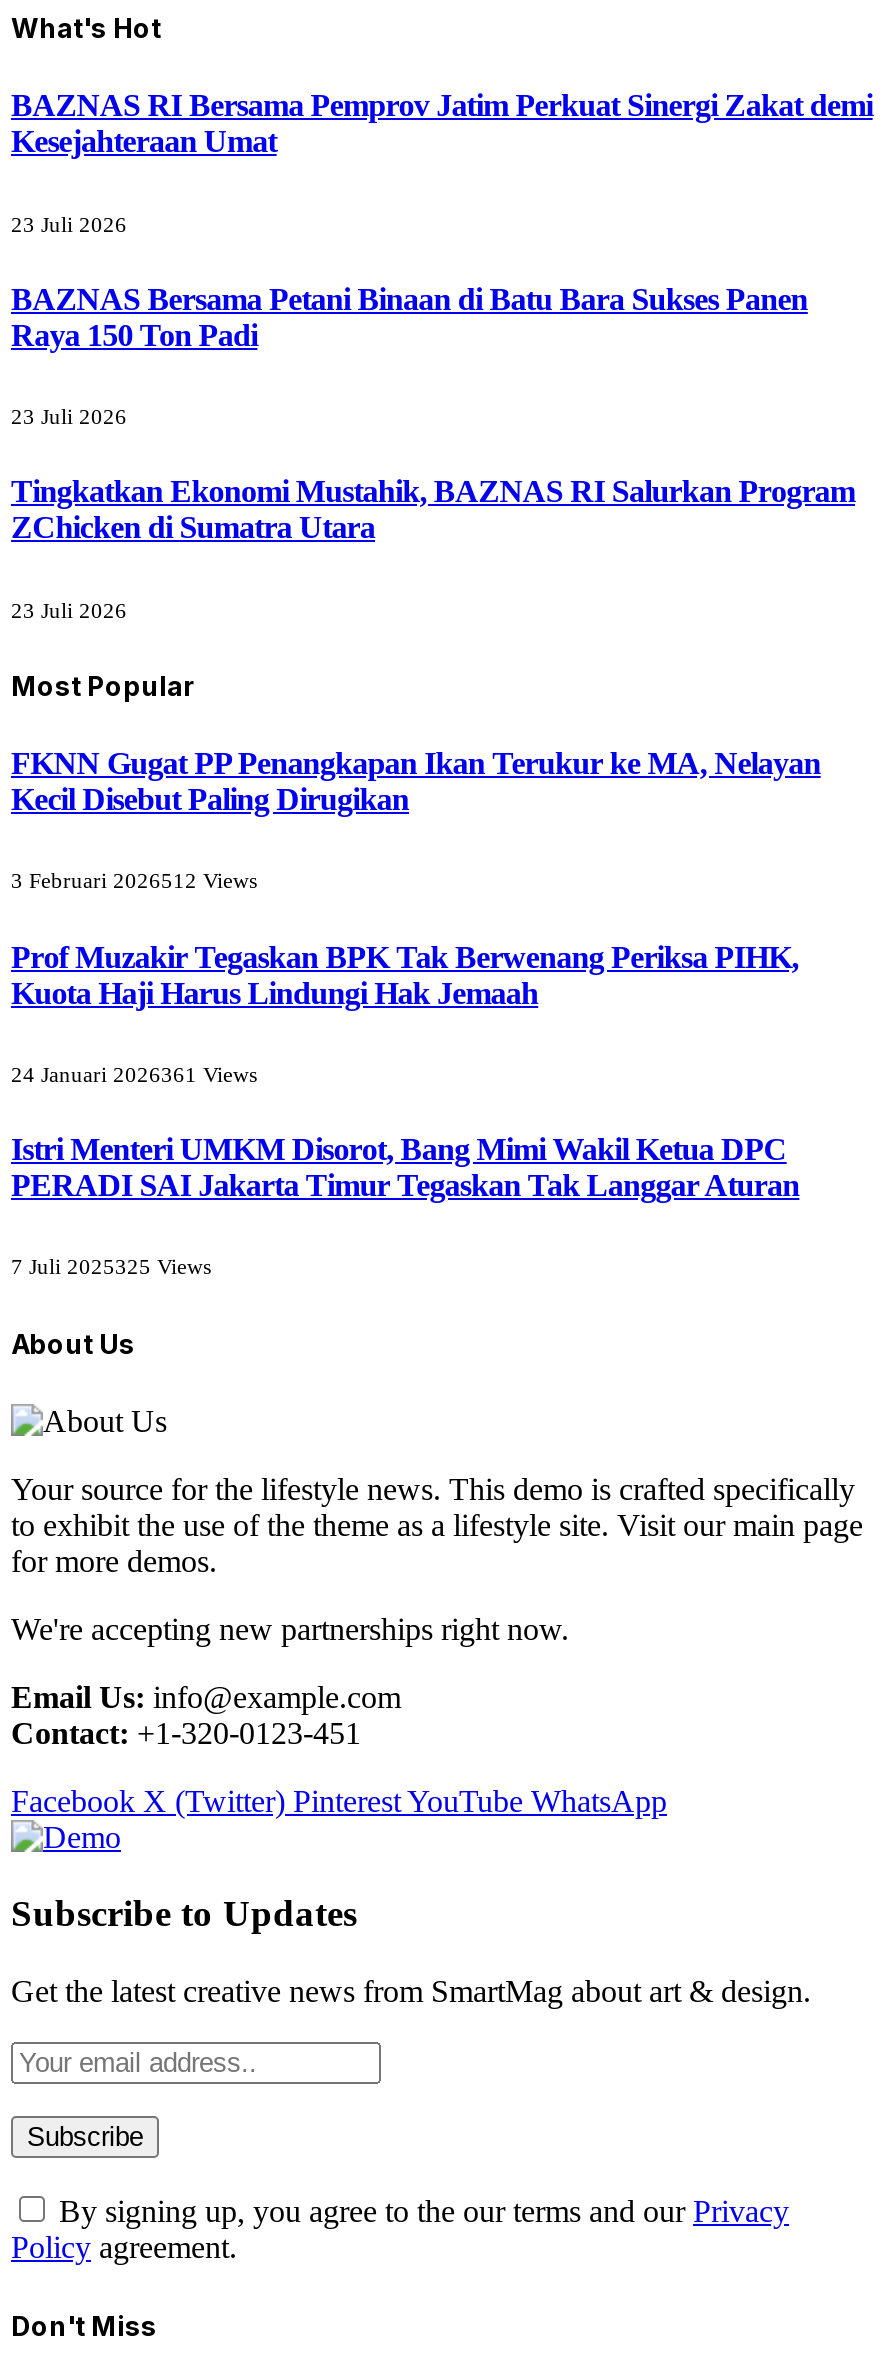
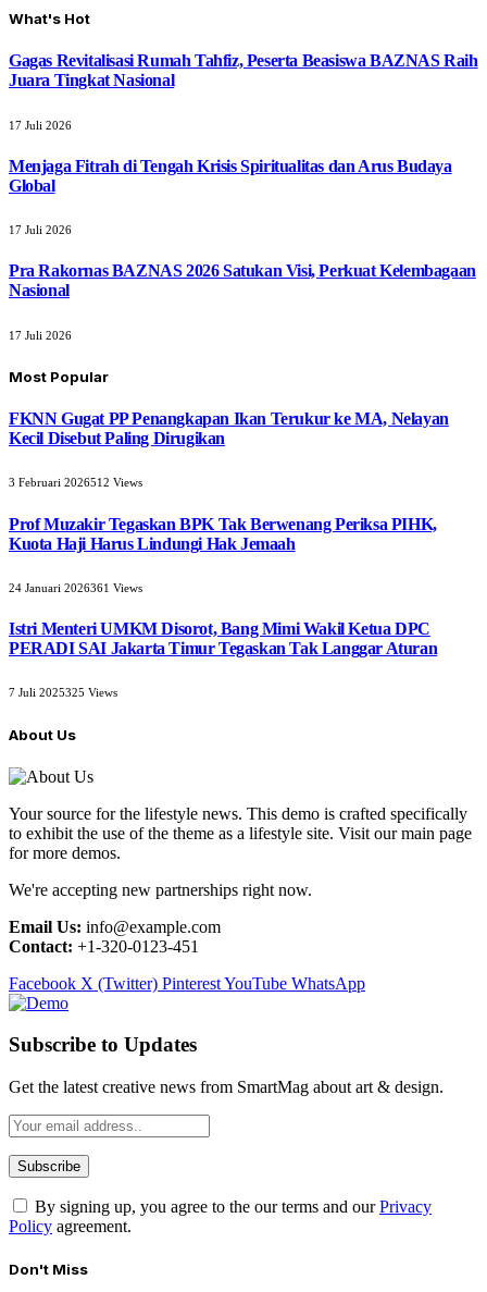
- BAZNAS RI Bersama Pemprov Jatim Perkuat Sinergi Zakat demi
- Kesejahteraan Umat
+ Gagas Revitalisasi Rumah Tahfiz, Peserta Beasiswa BAZNAS Raih
+ Juara Tingkat Nasional

- 23 Juli 2026
+ 17 Juli 2026

- BAZNAS Bersama Petani Binaan di Batu Bara Sukses Panen
- Raya 150 Ton Padi
+ Menjaga Fitrah di Tengah Krisis Spiritualitas dan Arus Budaya
+ Global

- 23 Juli 2026
+ 17 Juli 2026

- Tingkatkan Ekonomi Mustahik, BAZNAS RI Salurkan Program
- ZChicken di Sumatra Utara
+ Pra Rakornas BAZNAS 2026 Satukan Visi, Perkuat Kelembagaan
+ Nasional

- 23 Juli 2026
+ 17 Juli 2026
